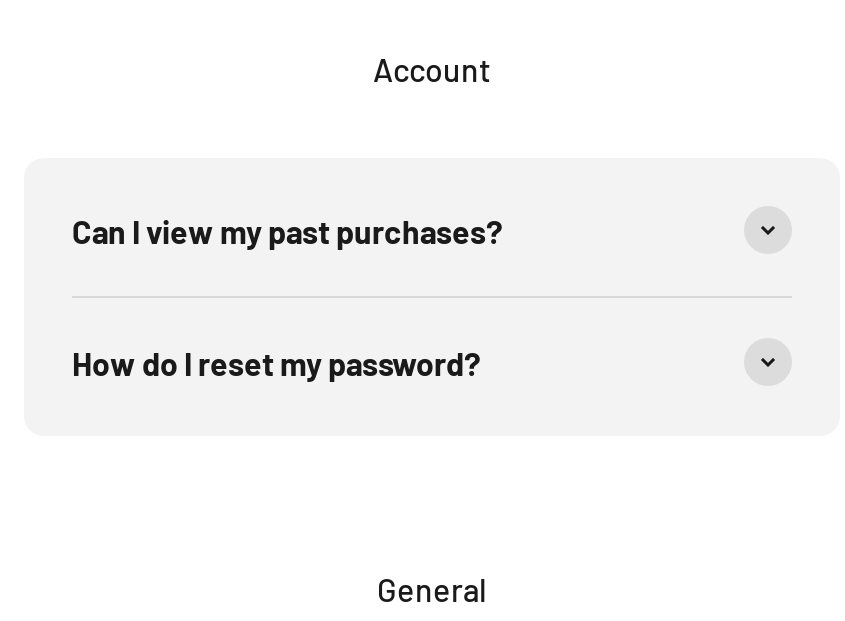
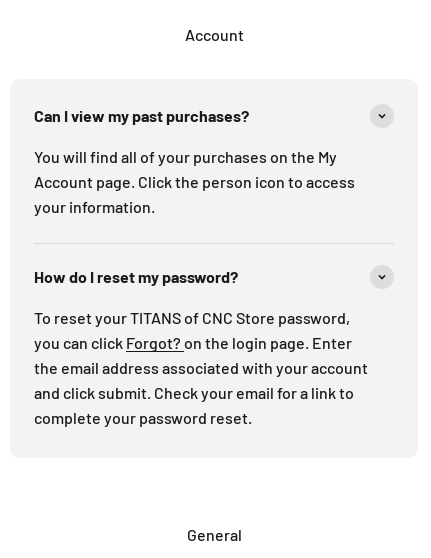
+ You will find all of your purchases on the My
+ Account page. Click the person icon to access
+ your information.

+ To reset your TITANS of CNC Store password,
+ you can click Forgot? on the login page. Enter
+ the email address associated with your account
+ and click submit. Check your email for a link to
+ complete your password reset.
